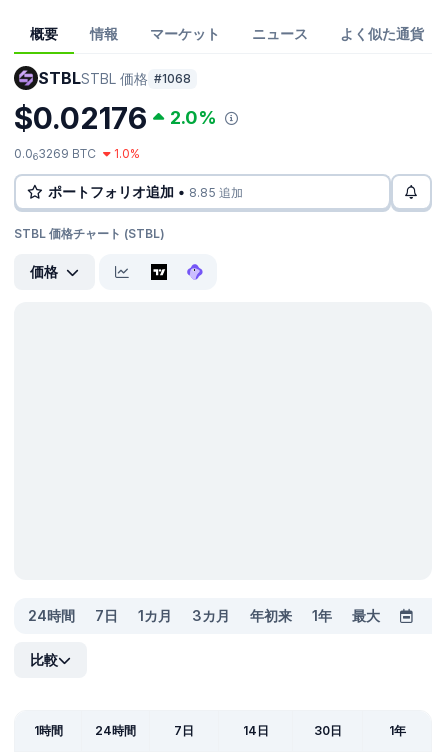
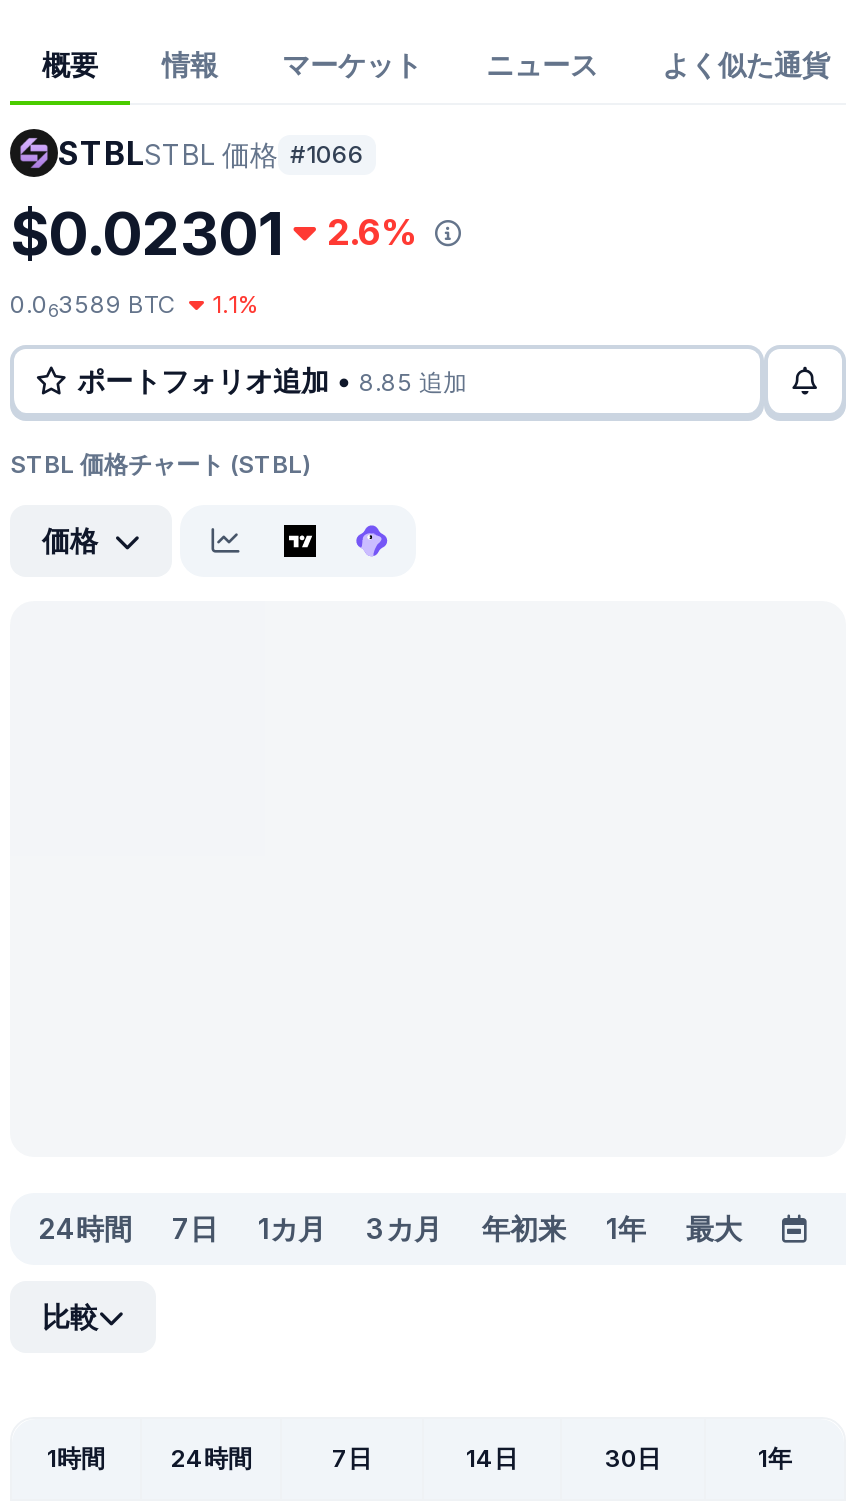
- STBLSTBL 価格 #1068
+ STBLSTBL 価格 #1066

- $0.02176
+ $0.02301

- 2.0%
+ 2.6%

- 0.063269 BTC
+ 0.063589 BTC

- 1.0%
+ 1.1%
